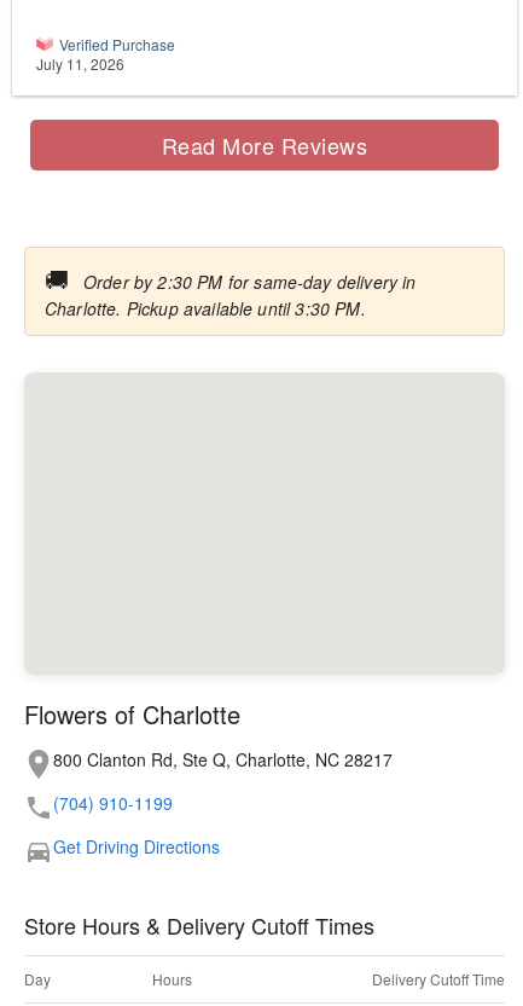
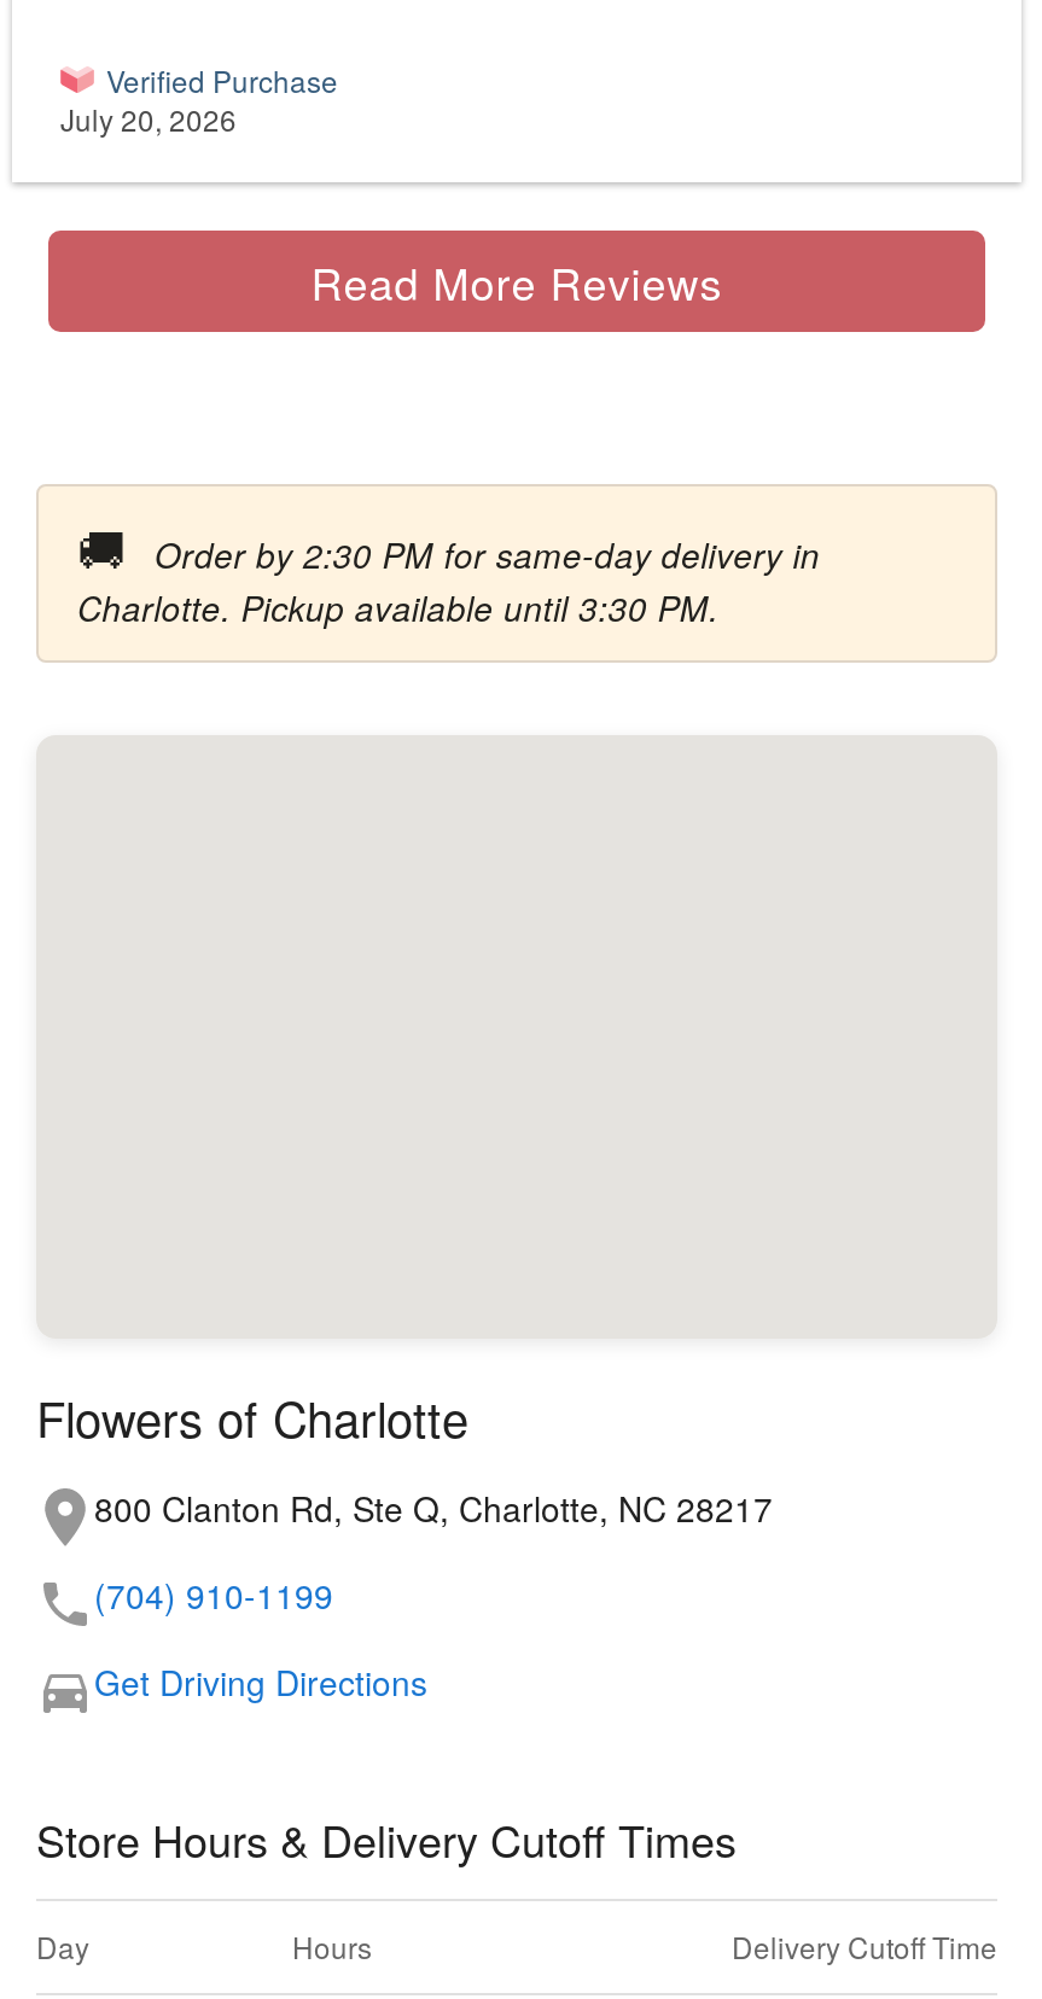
- July 11, 2026
+ July 20, 2026
